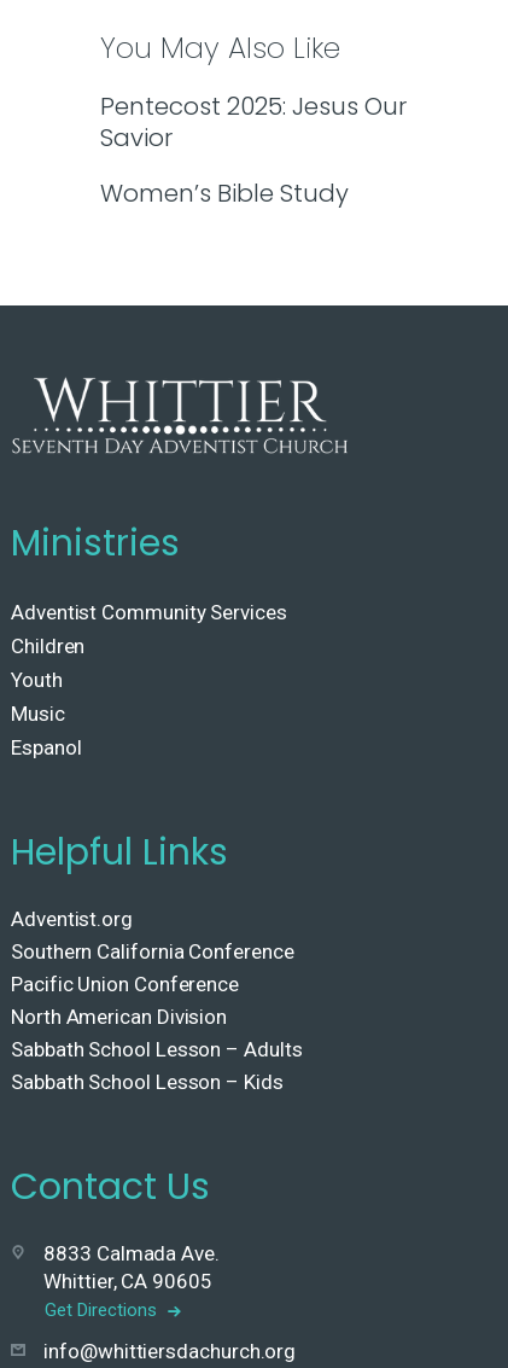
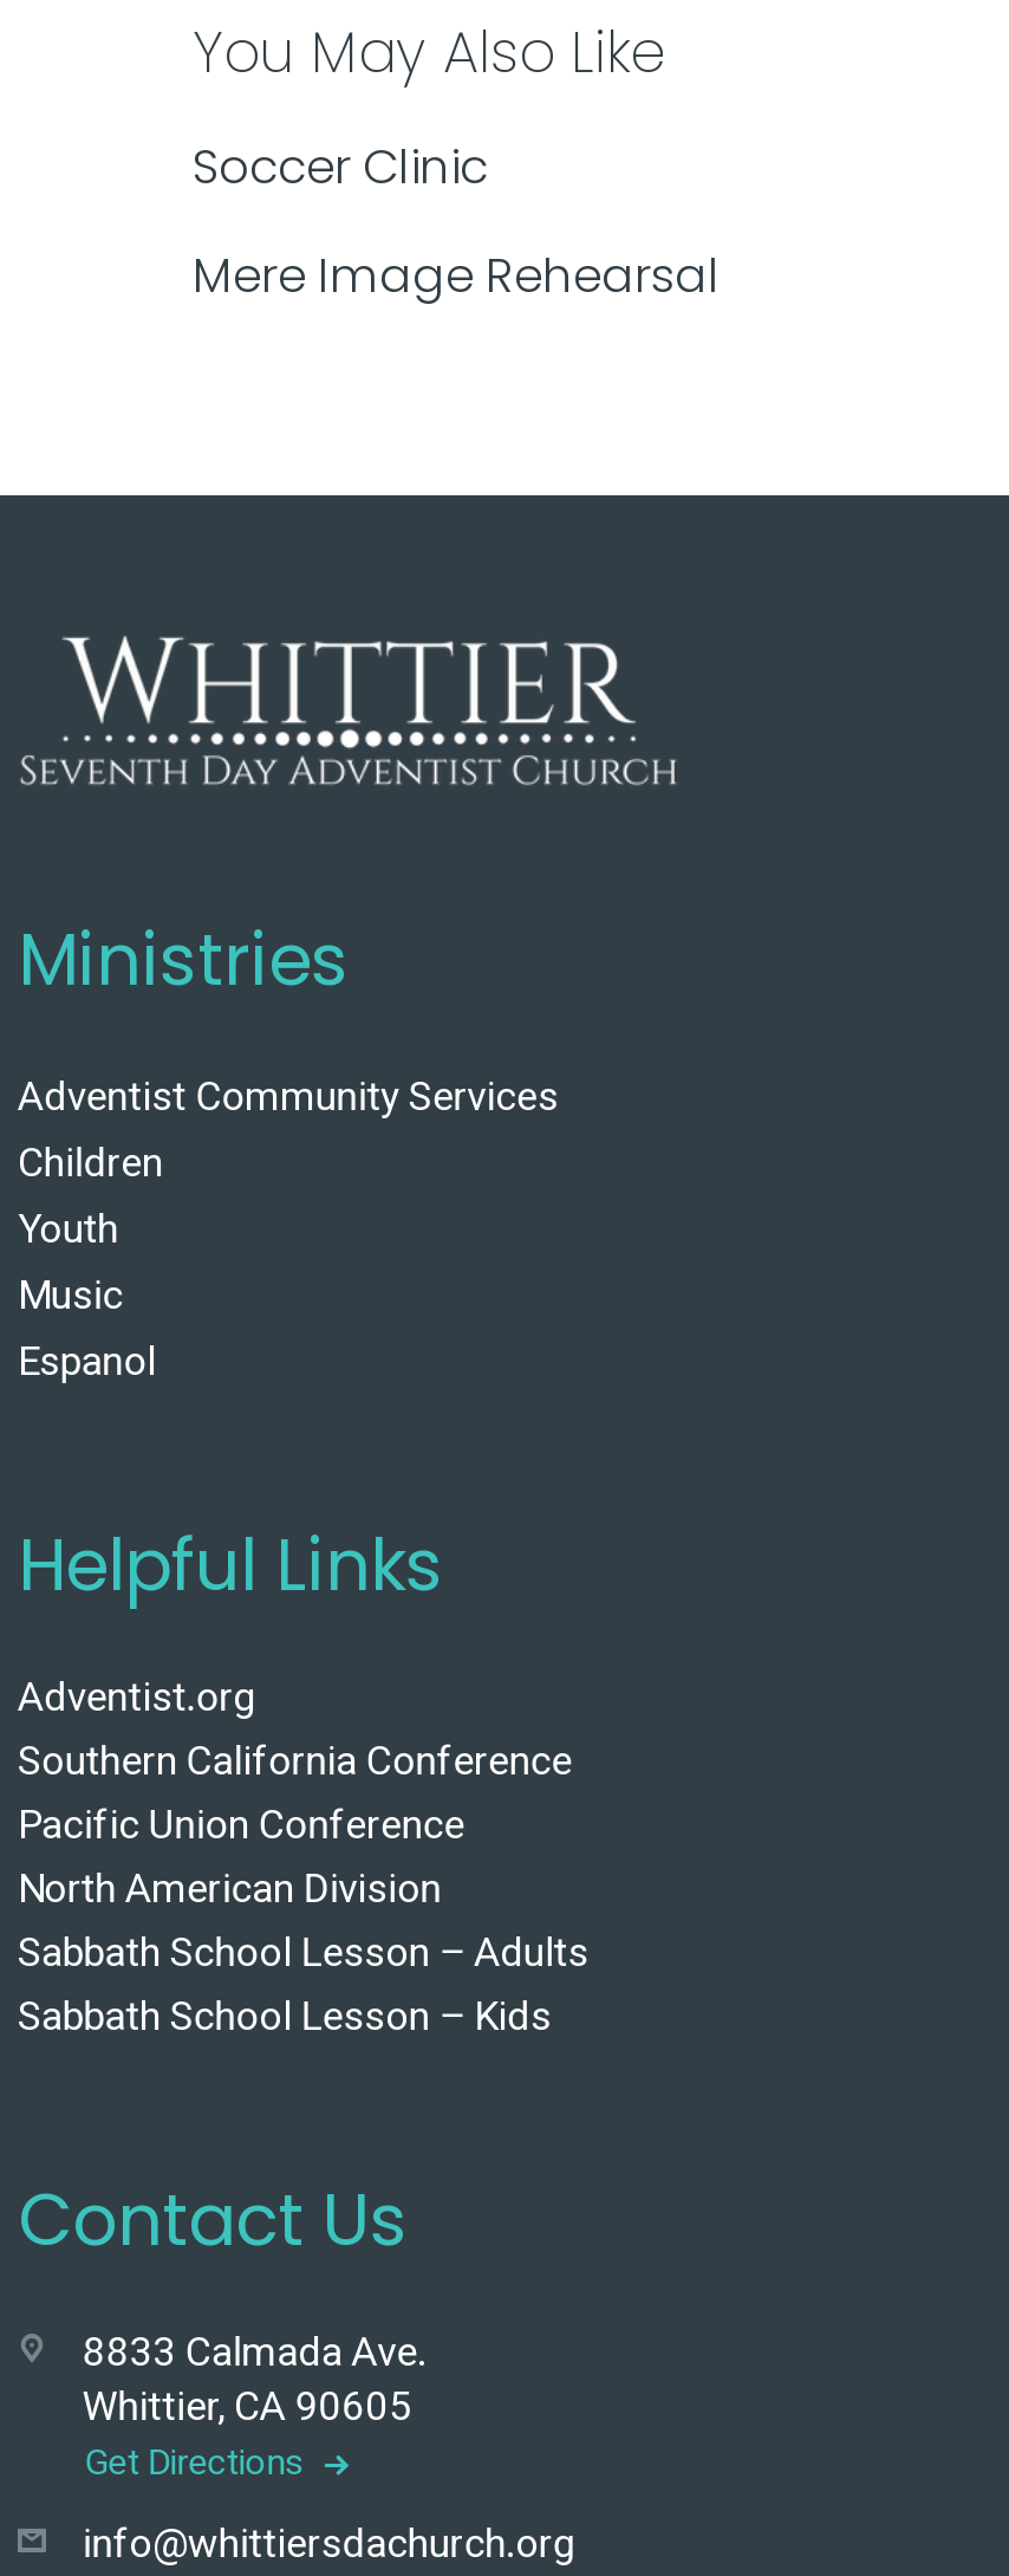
- Pentecost 2025: Jesus Our
- Savior
+ Soccer Clinic

- Women’s Bible Study
+ Mere Image Rehearsal
